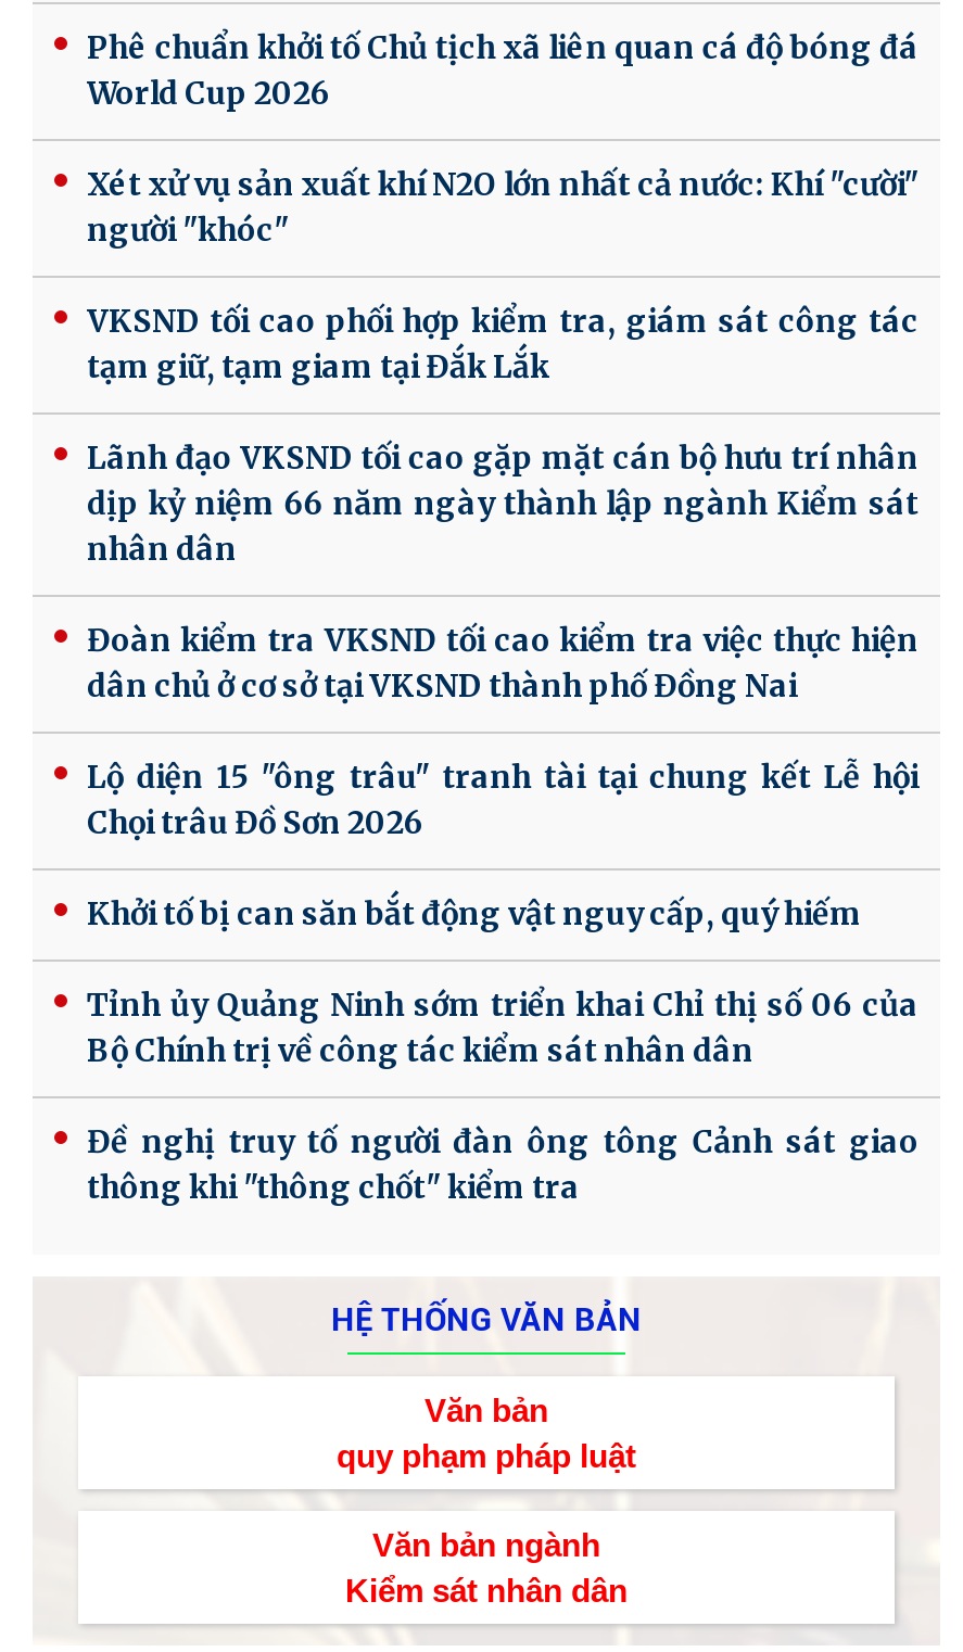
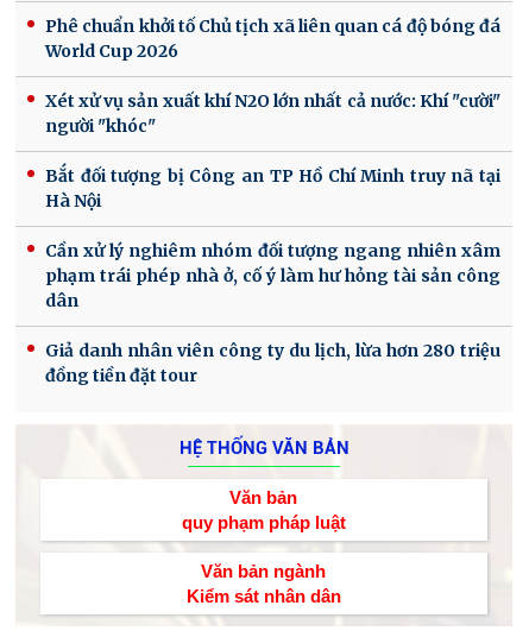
- VKSND tối cao phối hợp kiểm tra, giám sát công tác
- tạm giữ, tạm giam tại Đắk Lắk
- Lãnh đạo VKSND tối cao gặp mặt cán bộ hưu trí nhân
- dịp kỷ niệm 66 năm ngày thành lập ngành Kiểm sát
- nhân dân
- Đoàn kiểm tra VKSND tối cao kiểm tra việc thực hiện
- dân chủ ở cơ sở tại VKSND thành phố Đồng Nai
- Lộ diện 15 "ông trâu" tranh tài tại chung kết Lễ hội
- Chọi trâu Đồ Sơn 2026
- Khởi tố bị can săn bắt động vật nguy cấp, quý hiếm
- Tỉnh ủy Quảng Ninh sớm triển khai Chỉ thị số 06 của
- Bộ Chính trị về công tác kiểm sát nhân dân
- Đề nghị truy tố người đàn ông tông Cảnh sát giao
- thông khi "thông chốt" kiểm tra
+ Bắt đối tượng bị Công an TP Hồ Chí Minh truy nã tại
+ Hà Nội
+ Cần xử lý nghiêm nhóm đối tượng ngang nhiên xâm
+ phạm trái phép nhà ở, cố ý làm hư hỏng tài sản công
+ dân
+ Giả danh nhân viên công ty du lịch, lừa hơn 280 triệu
+ đồng tiền đặt tour
